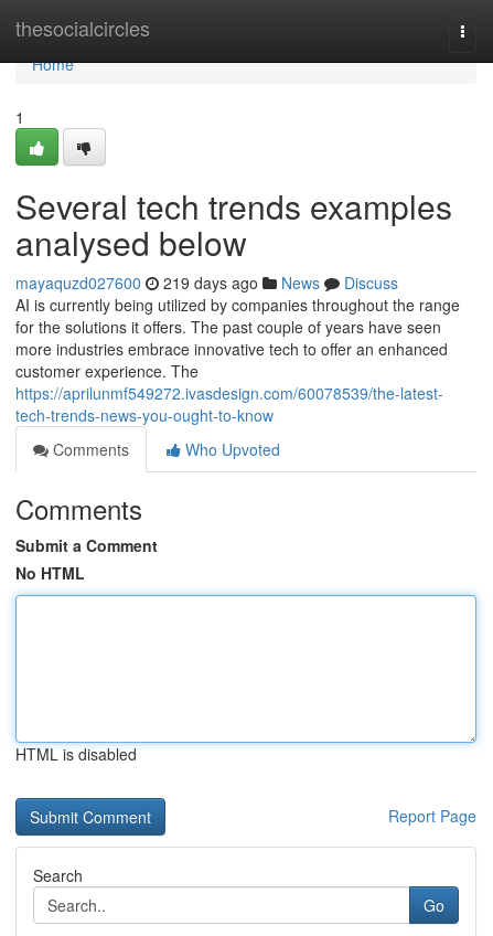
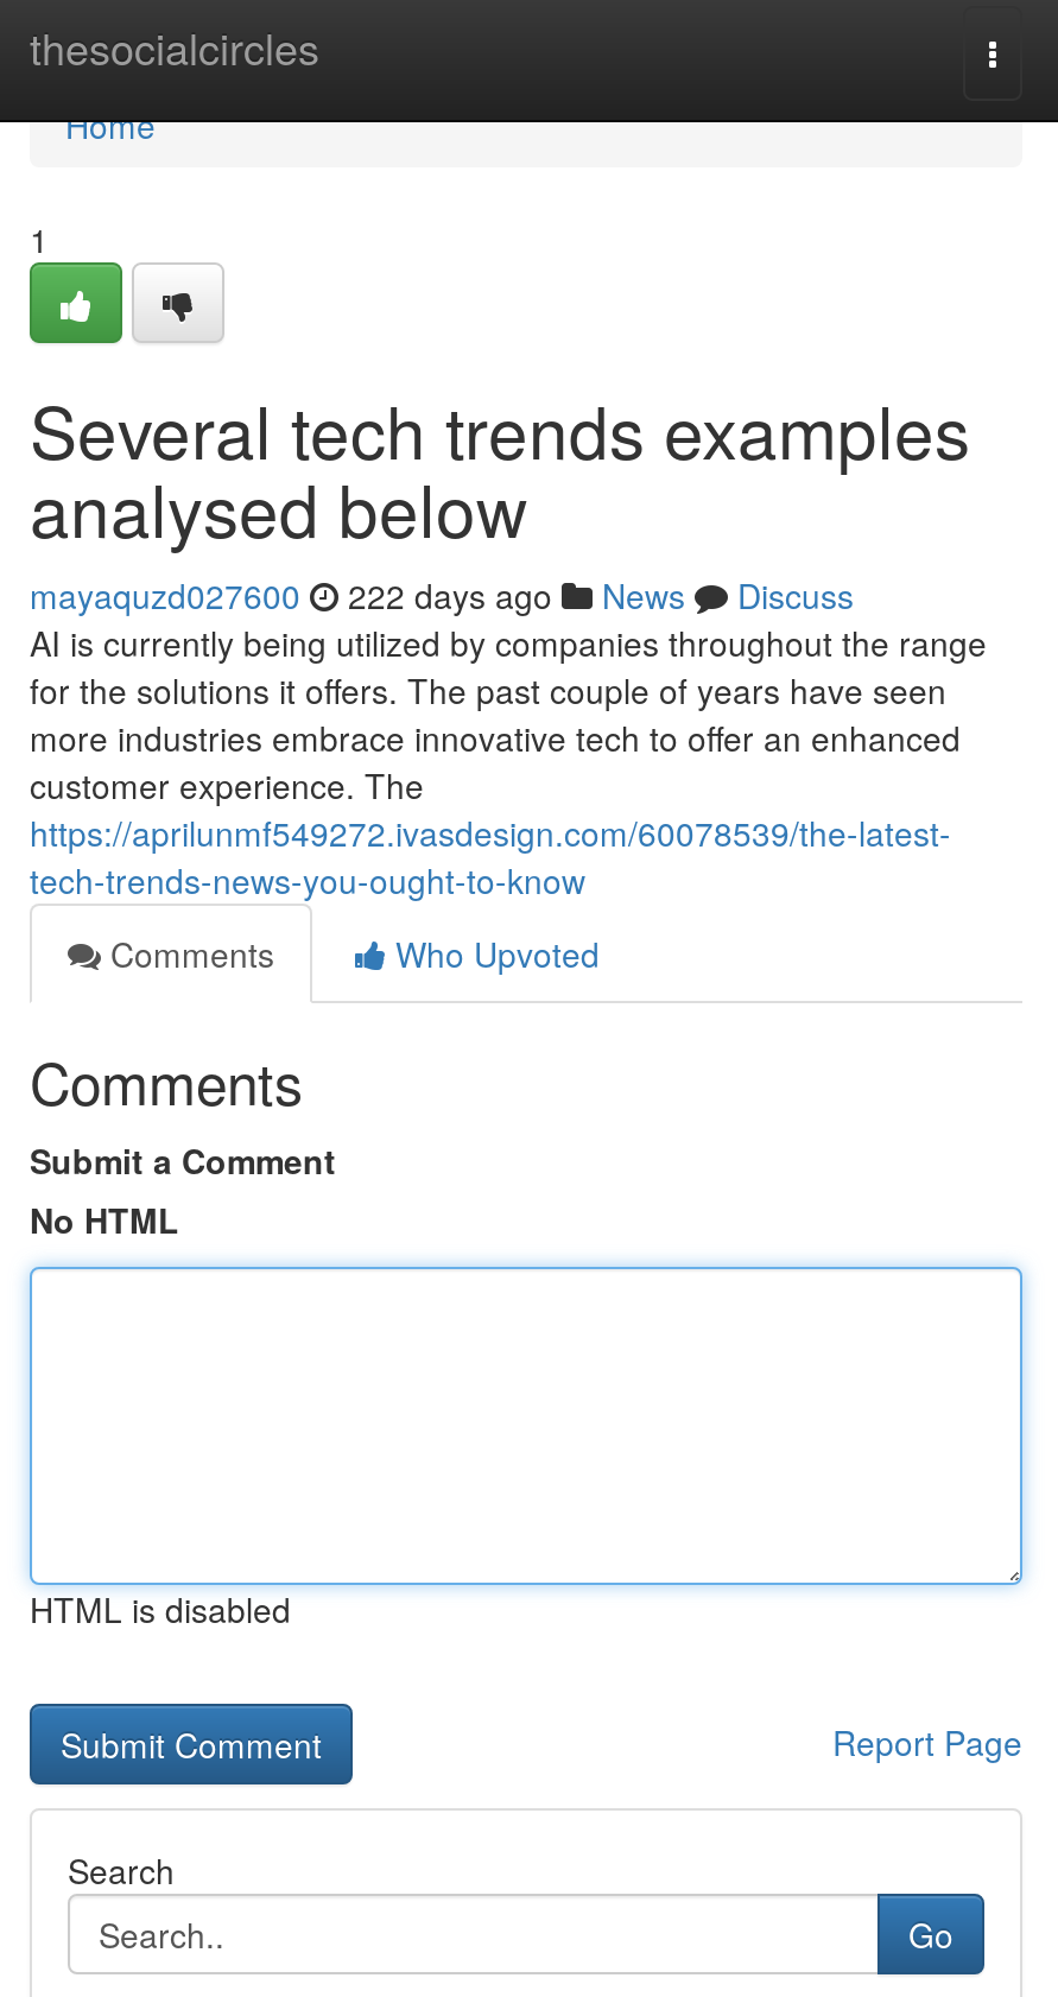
- mayaquzd027600 219 days ago News Discuss
+ mayaquzd027600 222 days ago News Discuss
